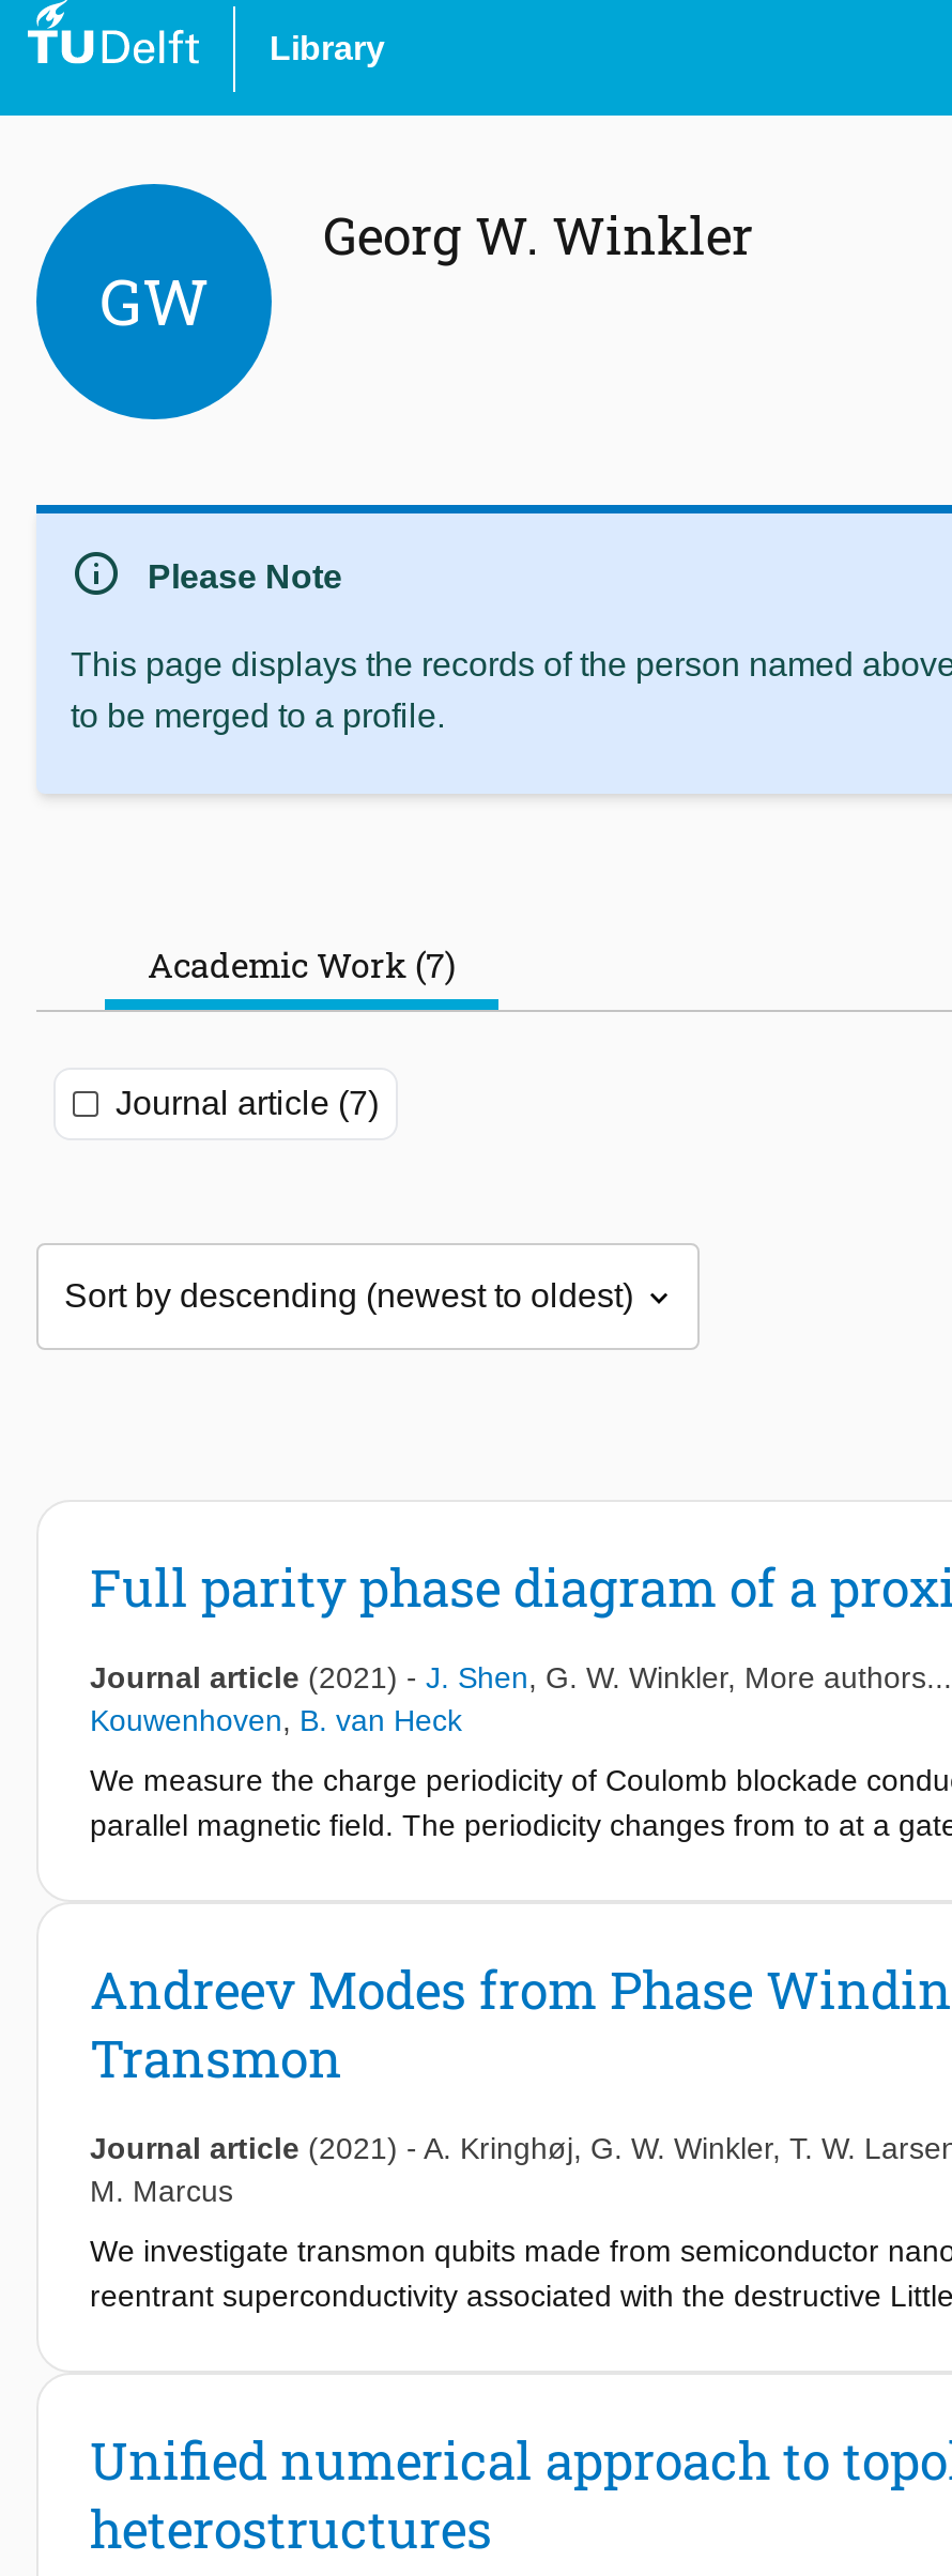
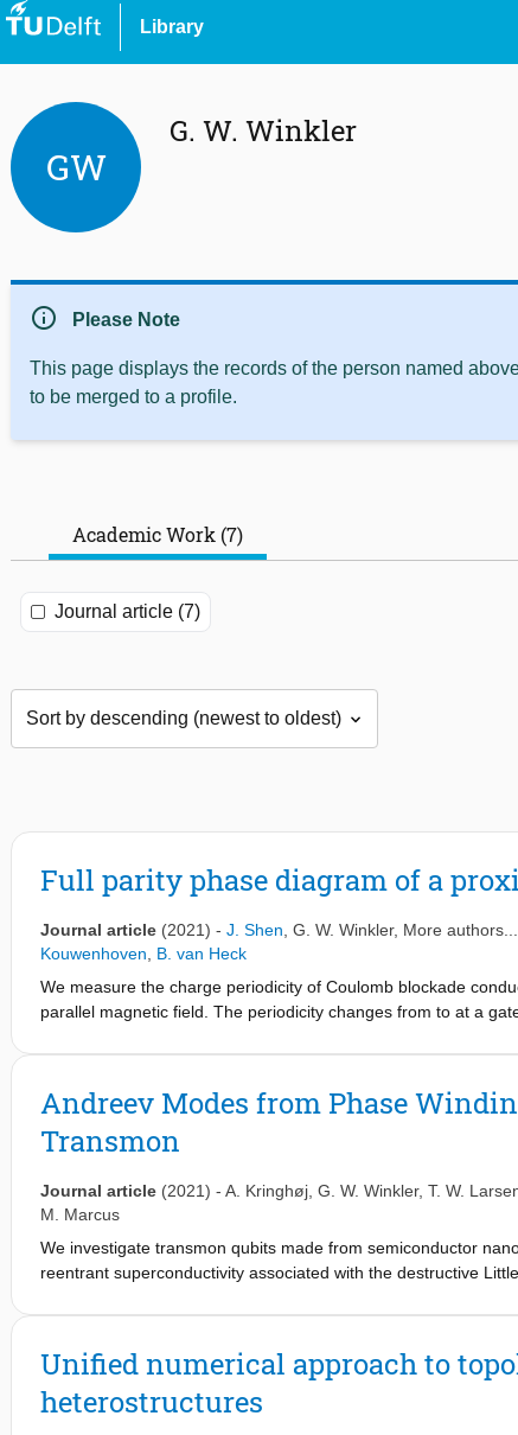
- Georg W. Winkler
+ G. W. Winkler
